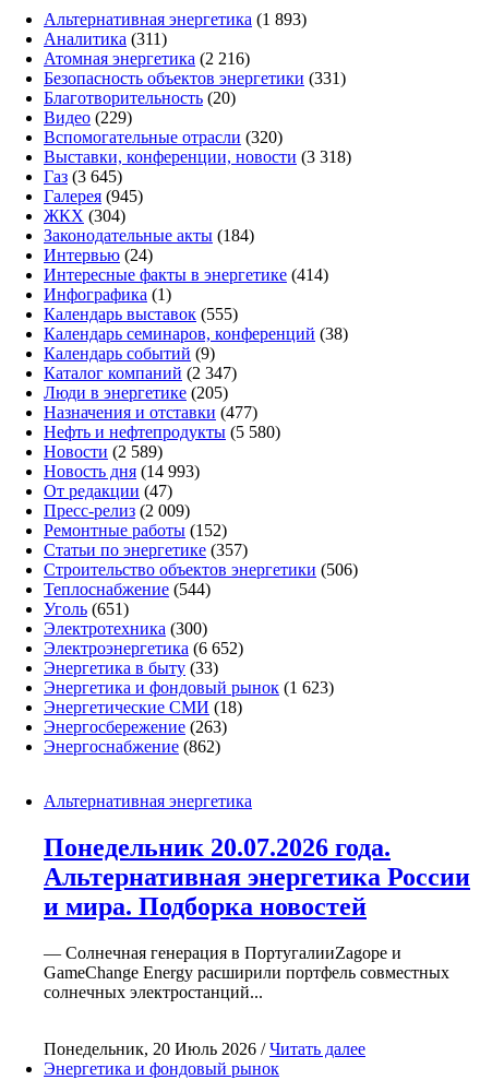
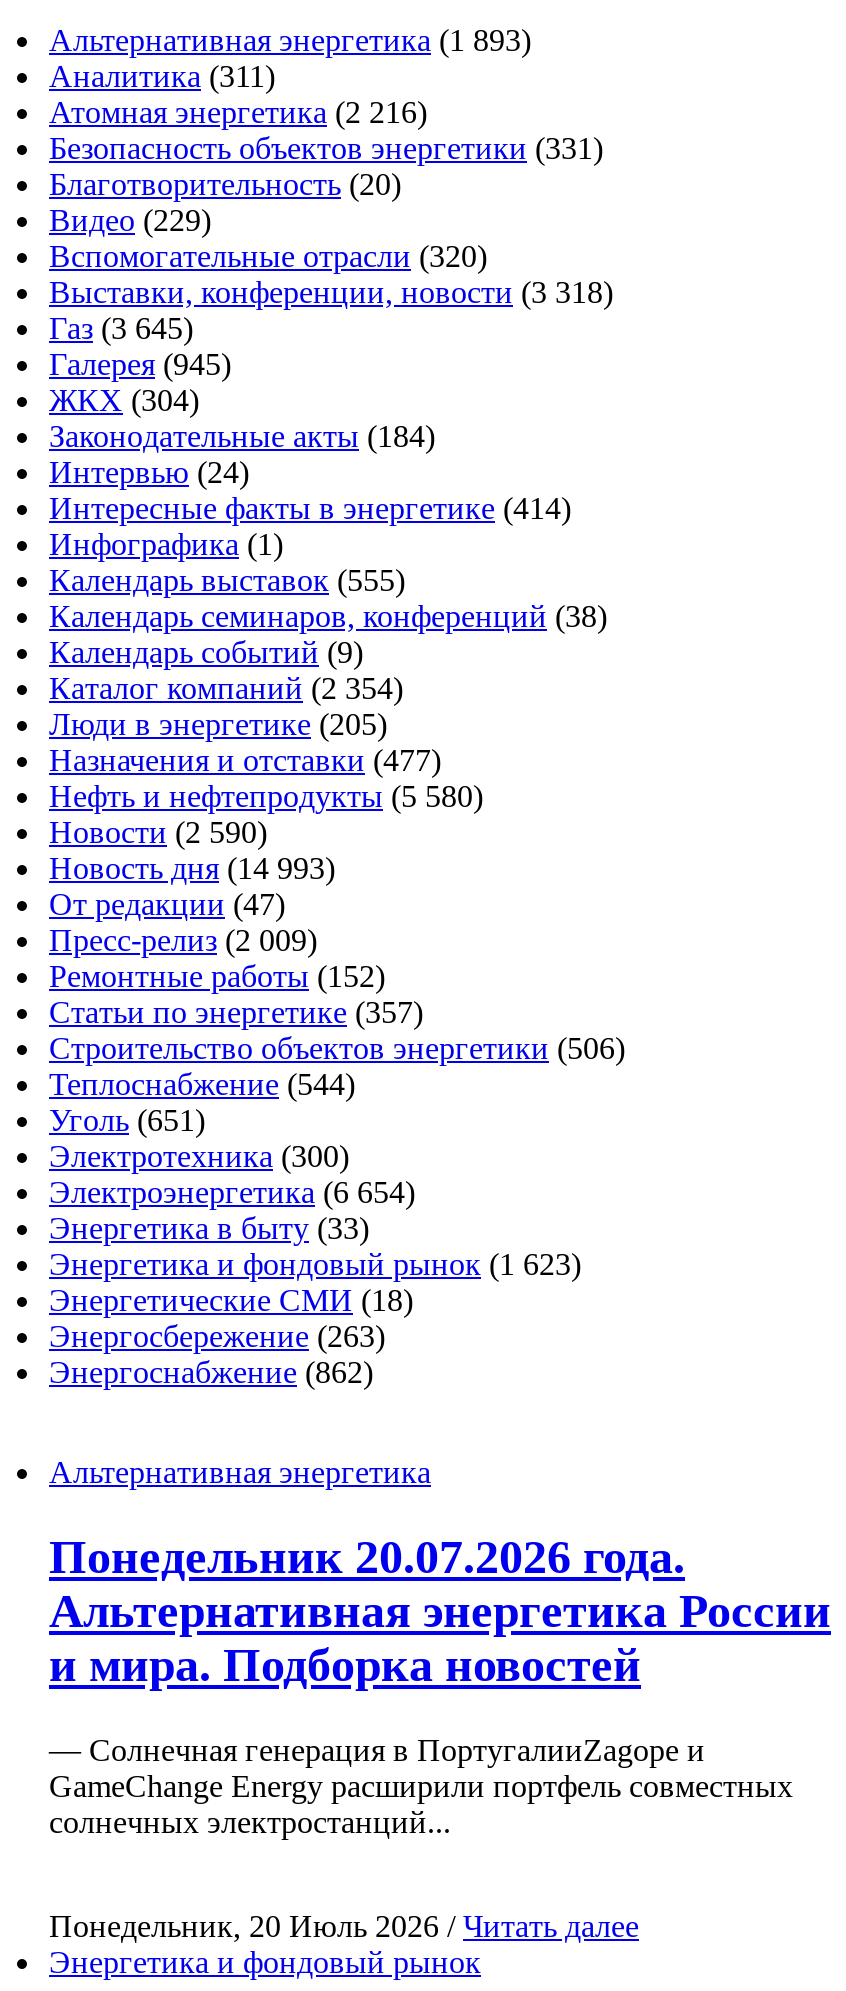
- Каталог компаний (2 347)
+ Каталог компаний (2 354)

- Новости (2 589)
+ Новости (2 590)

- Электроэнергетика (6 652)
+ Электроэнергетика (6 654)
